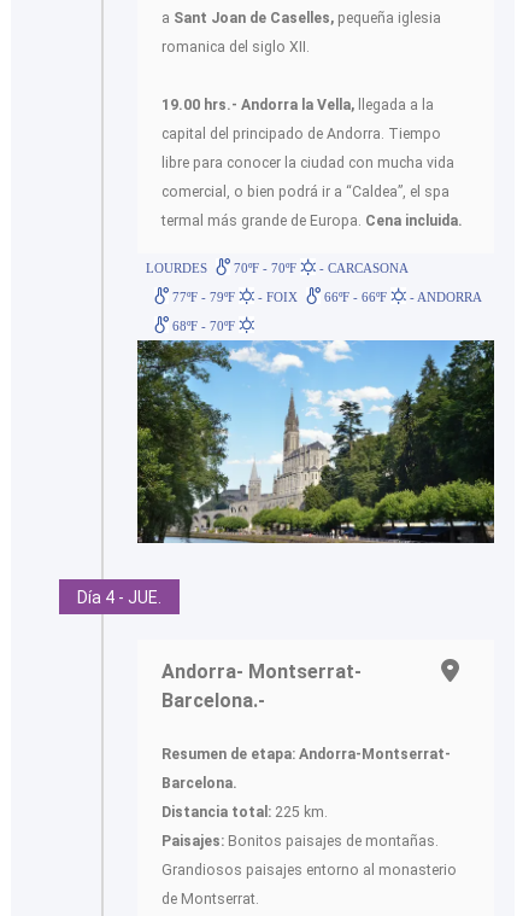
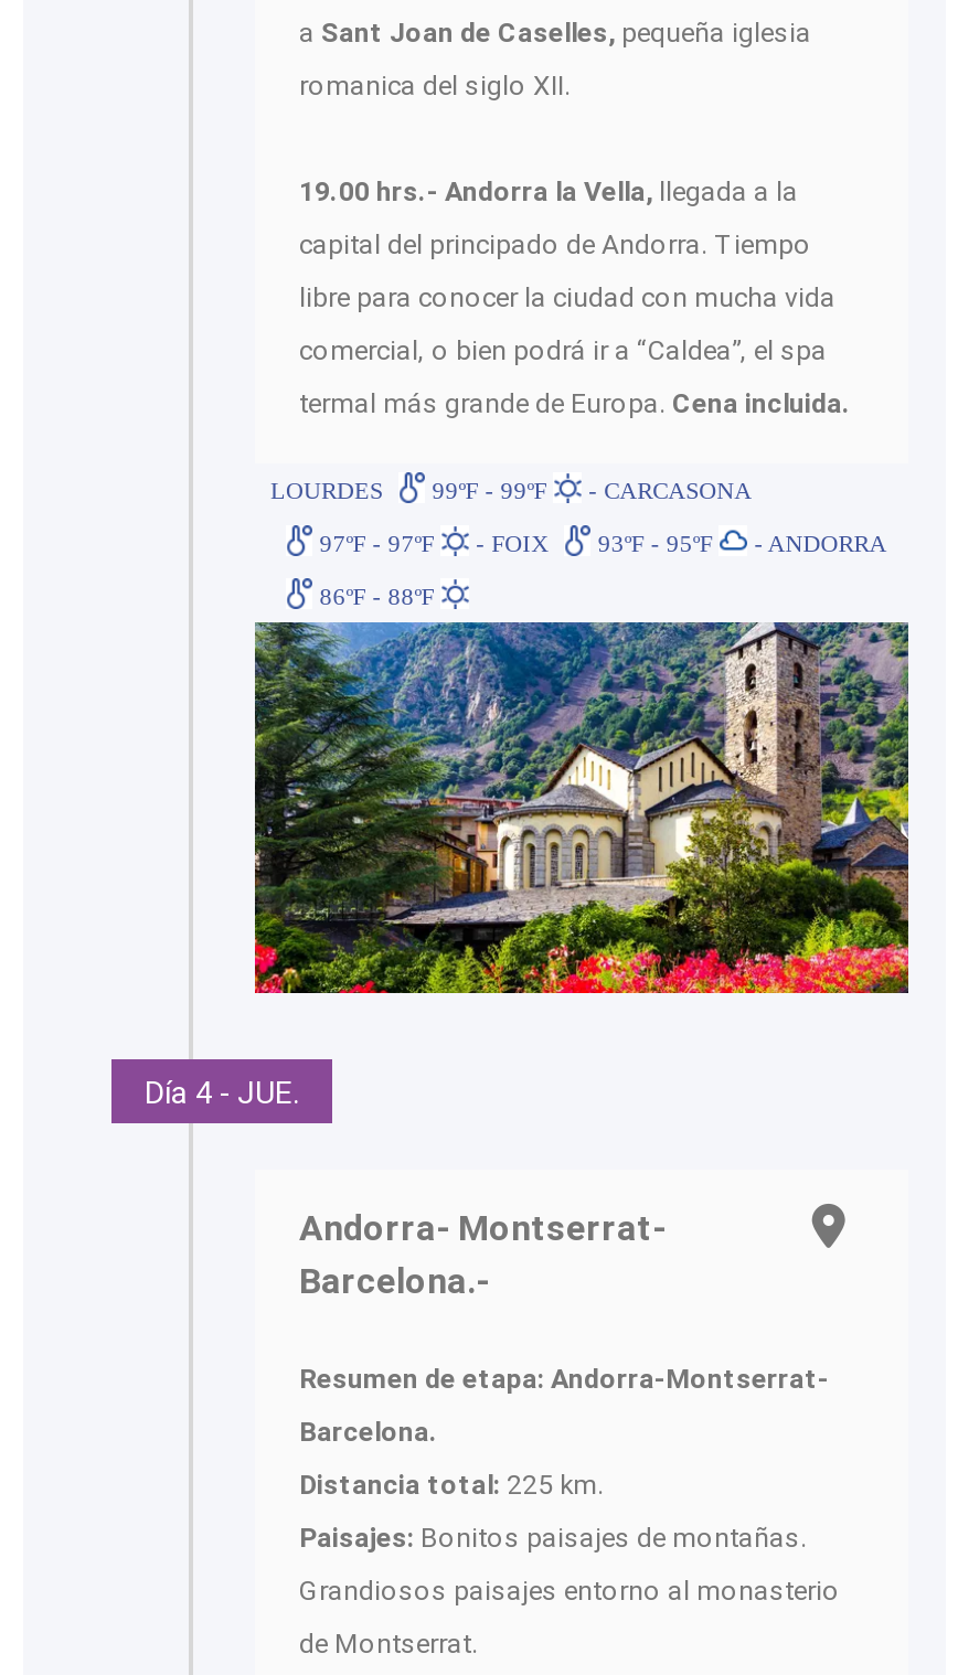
- LOURDES 70ºF - 70ºF - CARCASONA
+ LOURDES 99ºF - 99ºF - CARCASONA

- 77ºF - 79ºF
+ 97ºF - 97ºF

- 66ºF - 66ºF
+ 93ºF - 95ºF

- 68ºF - 70ºF
+ 86ºF - 88ºF

- [image]
+ [image]
